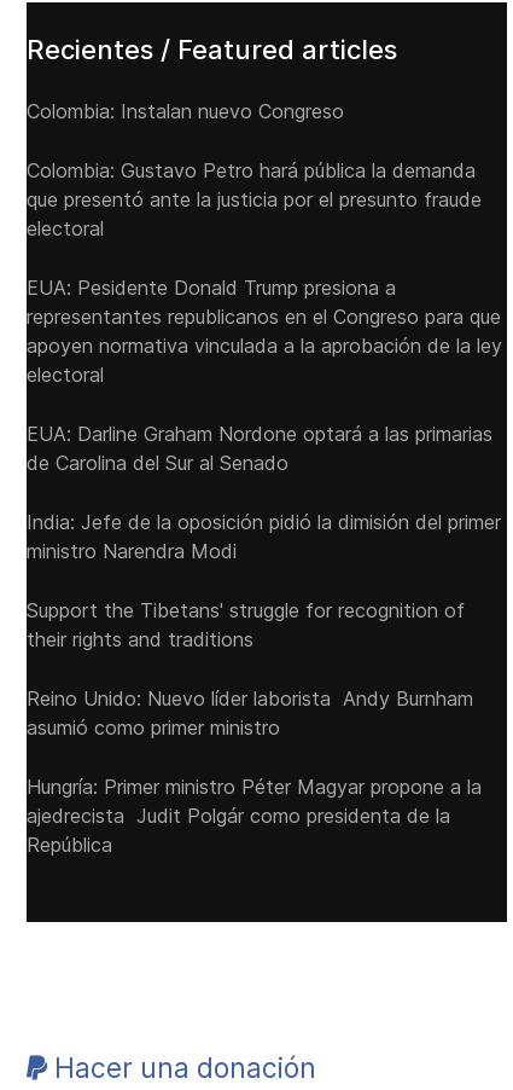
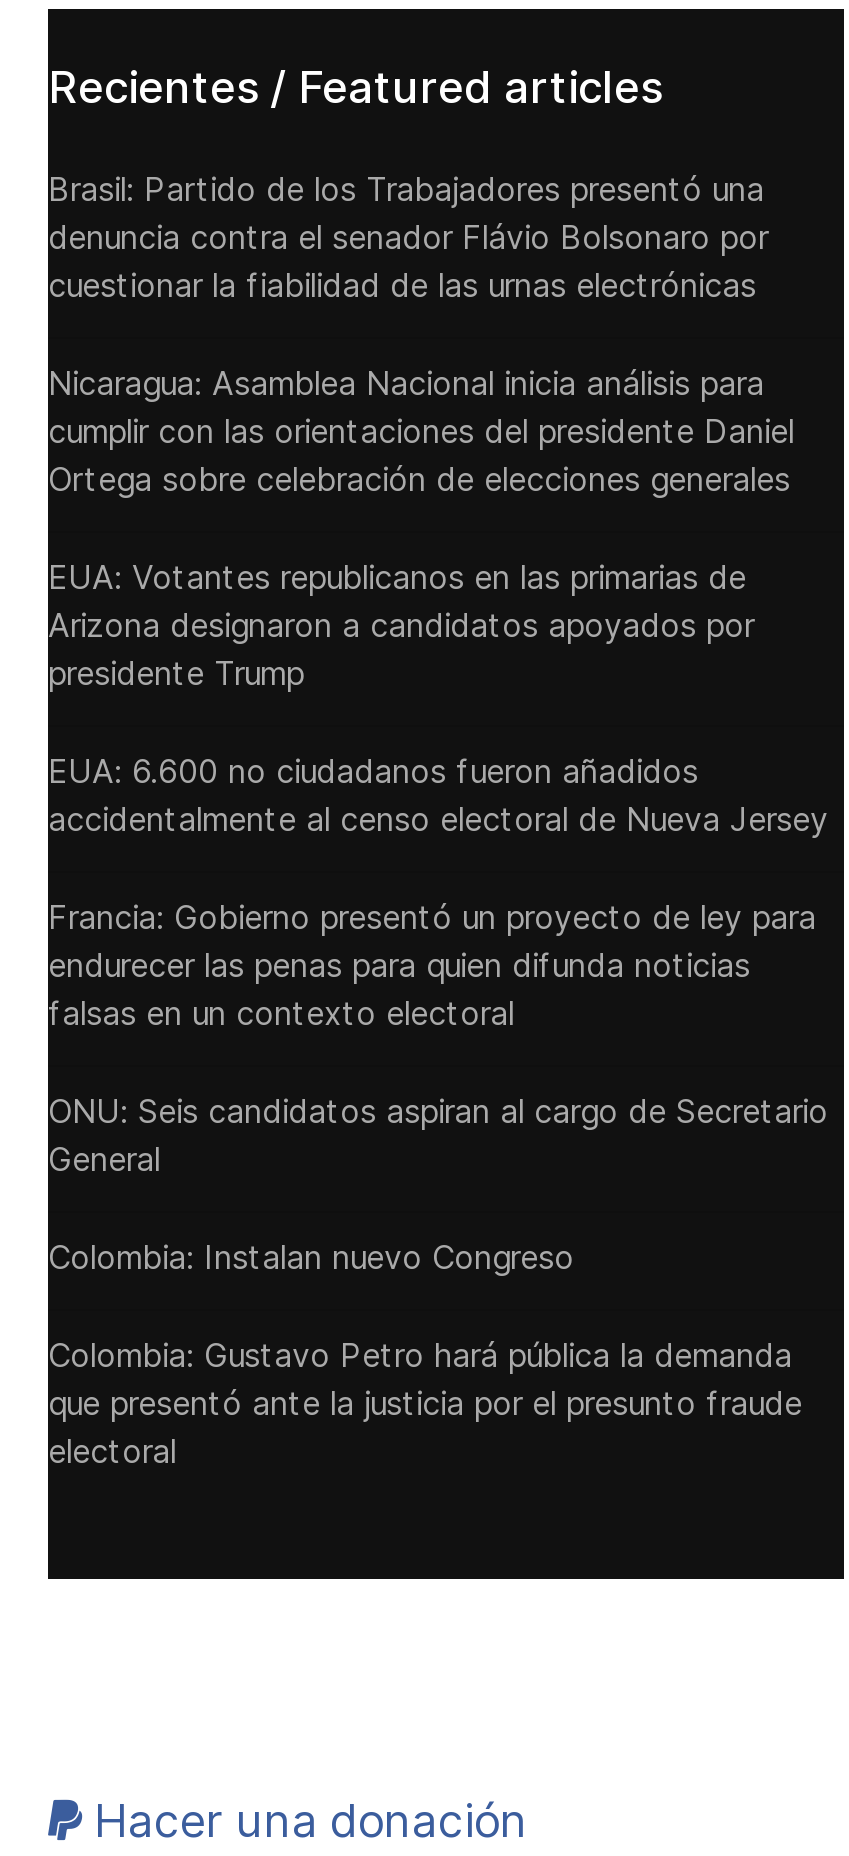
+ Brasil: Partido de los Trabajadores presentó una
+ denuncia contra el senador Flávio Bolsonaro por
+ cuestionar la fiabilidad de las urnas electrónicas
+ Nicaragua: Asamblea Nacional inicia análisis para
+ cumplir con las orientaciones del presidente Daniel
+ Ortega sobre celebración de elecciones generales
+ EUA: Votantes republicanos en las primarias de
+ Arizona designaron a candidatos apoyados por
+ presidente Trump
+ EUA: 6.600 no ciudadanos fueron añadidos
+ accidentalmente al censo electoral de Nueva Jersey
+ Francia: Gobierno presentó un proyecto de ley para
+ endurecer las penas para quien difunda noticias
+ falsas en un contexto electoral
+ ONU: Seis candidatos aspiran al cargo de Secretario
+ General

moved down: Colombia: Instalan nuevo Congreso | Colombia: Gustavo Petro hará pública la demanda | que presentó ante la justicia por el presunto fraude | electoral

- EUA: Pesidente Donald Trump presiona a
- representantes republicanos en el Congreso para que
- apoyen normativa vinculada a la aprobación de la ley
- electoral
- EUA: Darline Graham Nordone optará a las primarias
- de Carolina del Sur al Senado
- India: Jefe de la oposición pidió la dimisión del primer
- ministro Narendra Modi
- Support the Tibetans' struggle for recognition of
- their rights and traditions
- Reino Unido: Nuevo líder laborista Andy Burnham
- asumió como primer ministro
- Hungría: Primer ministro Péter Magyar propone a la
- ajedrecista Judit Polgár como presidenta de la
- República
